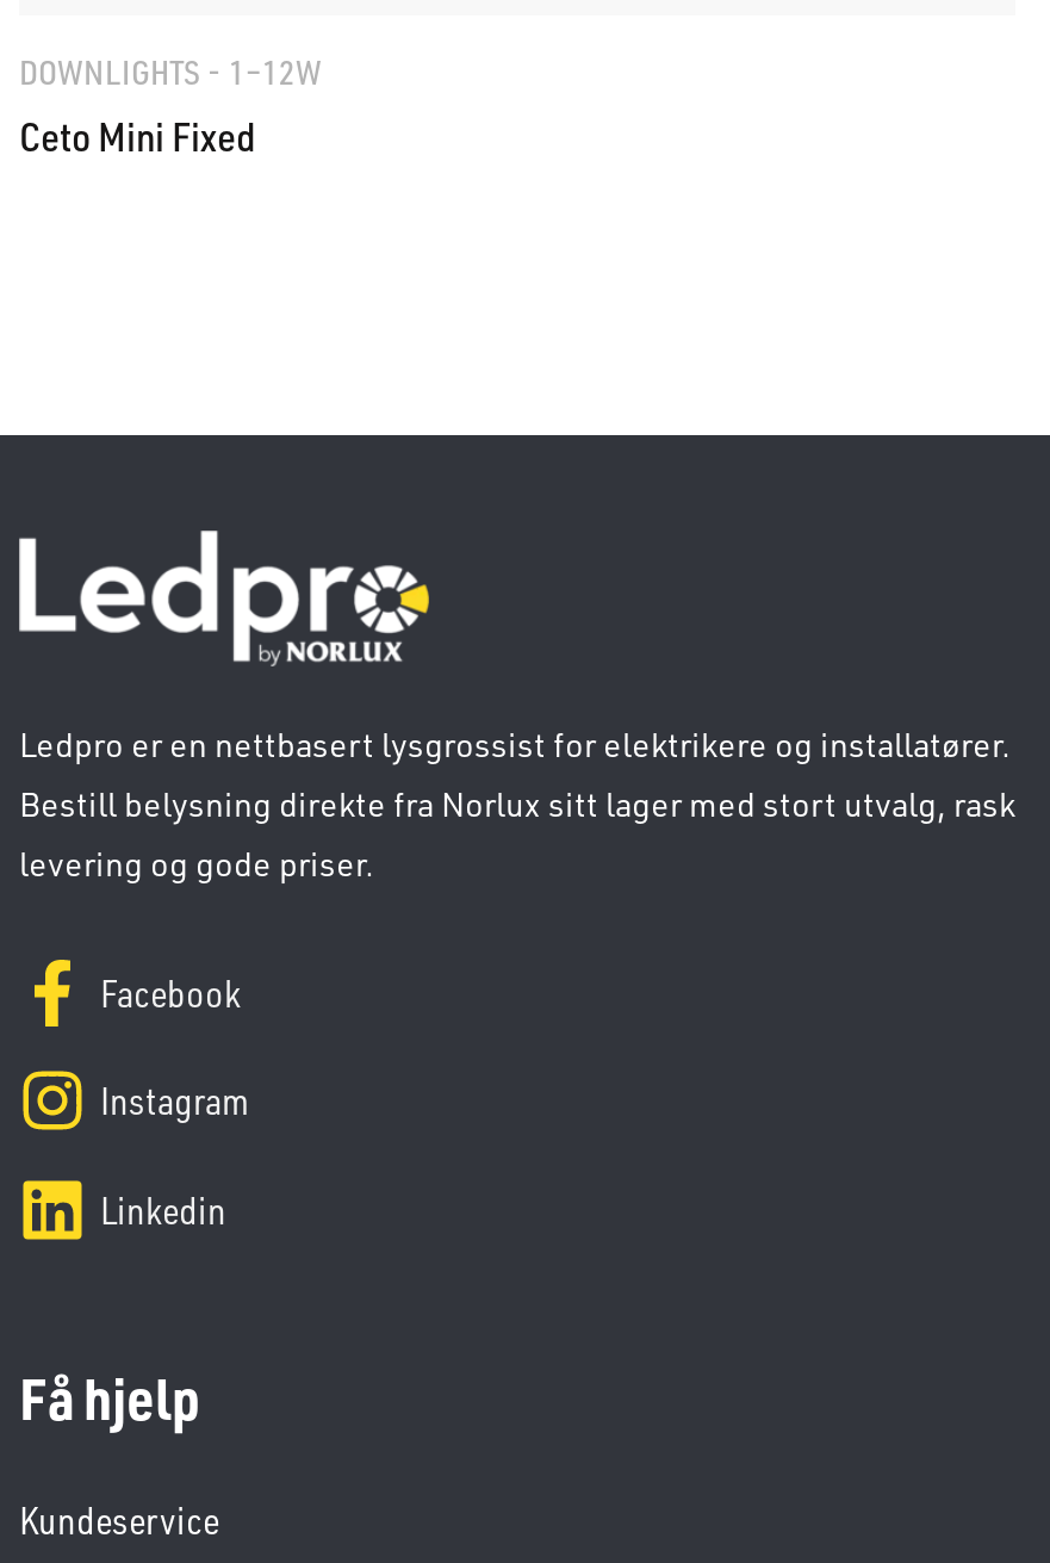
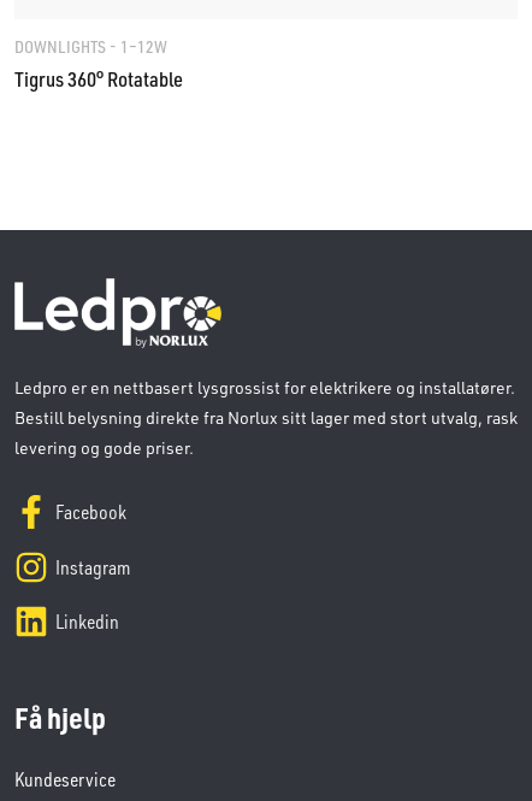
- Ceto Mini Fixed
+ Tigrus 360° Rotatable
